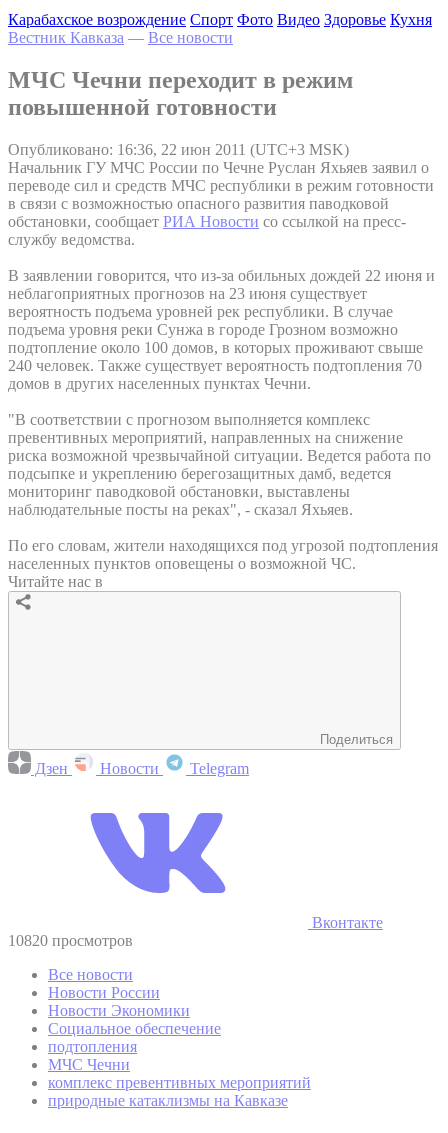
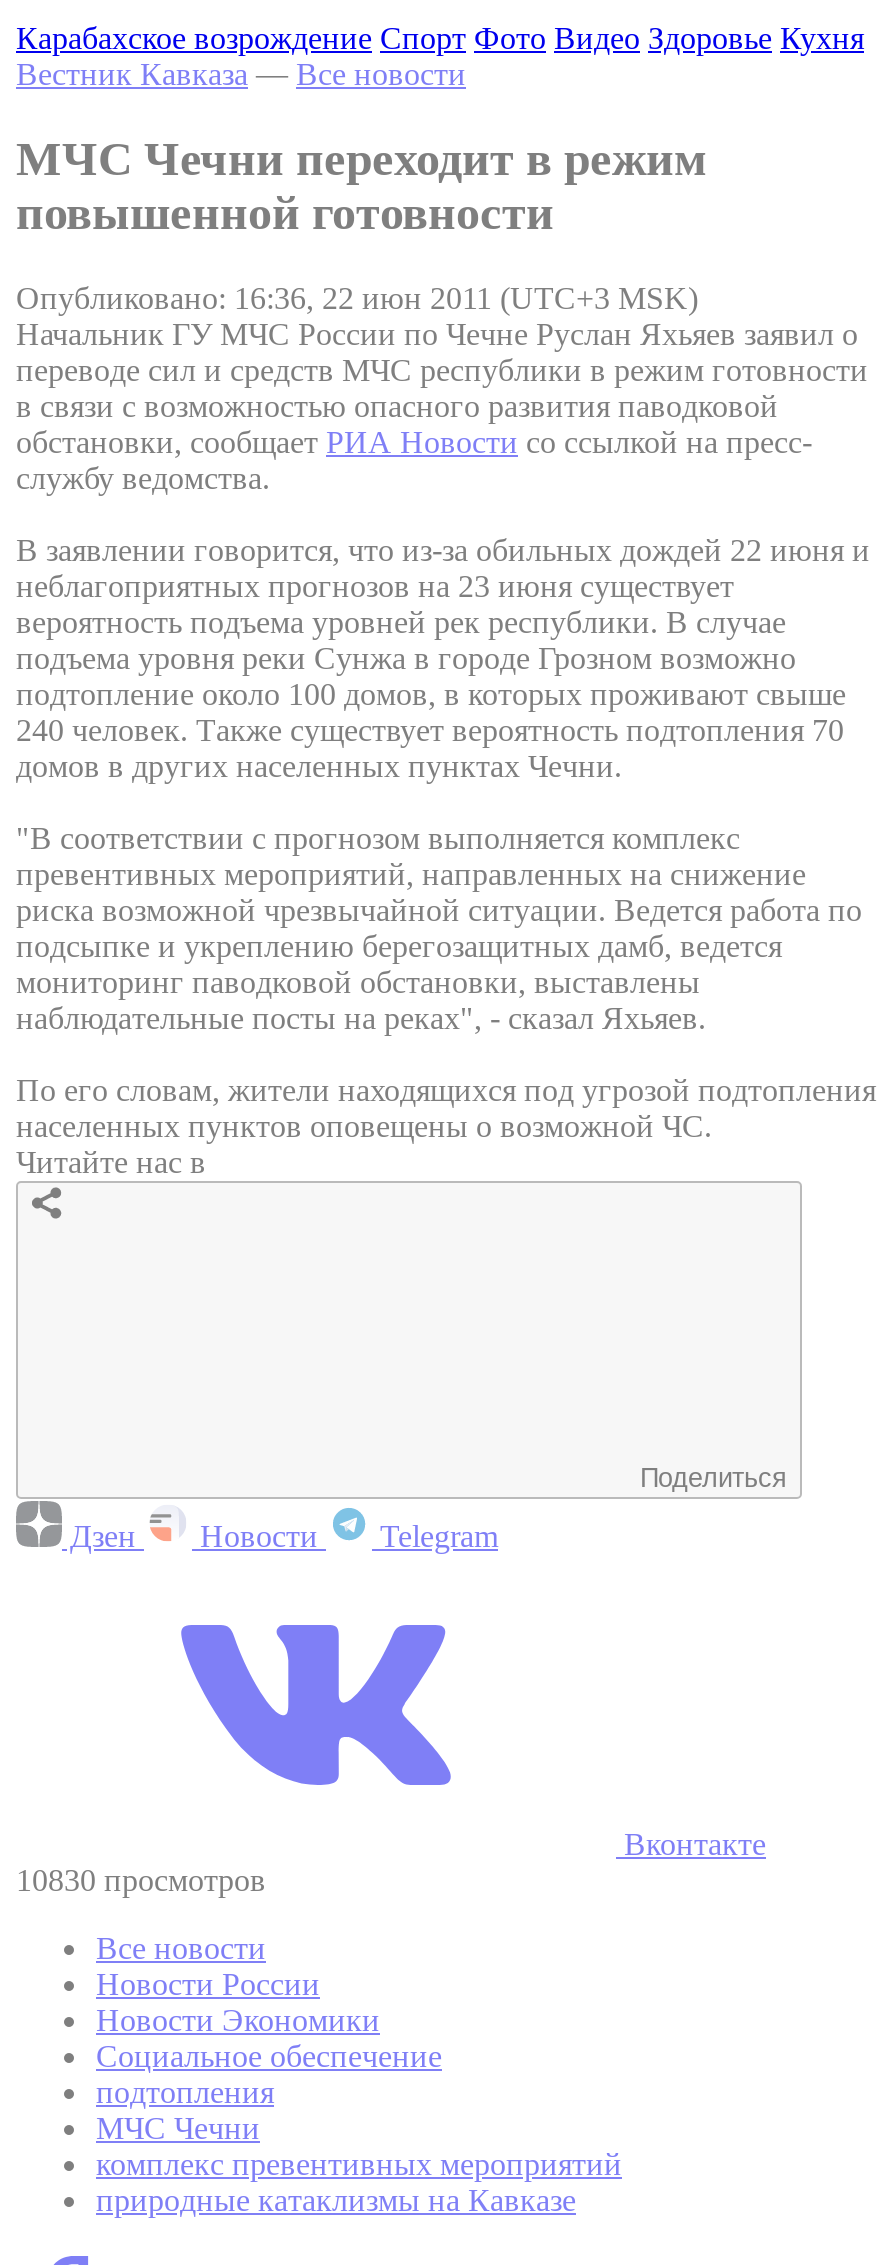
- 10820 просмотров
+ 10830 просмотров
